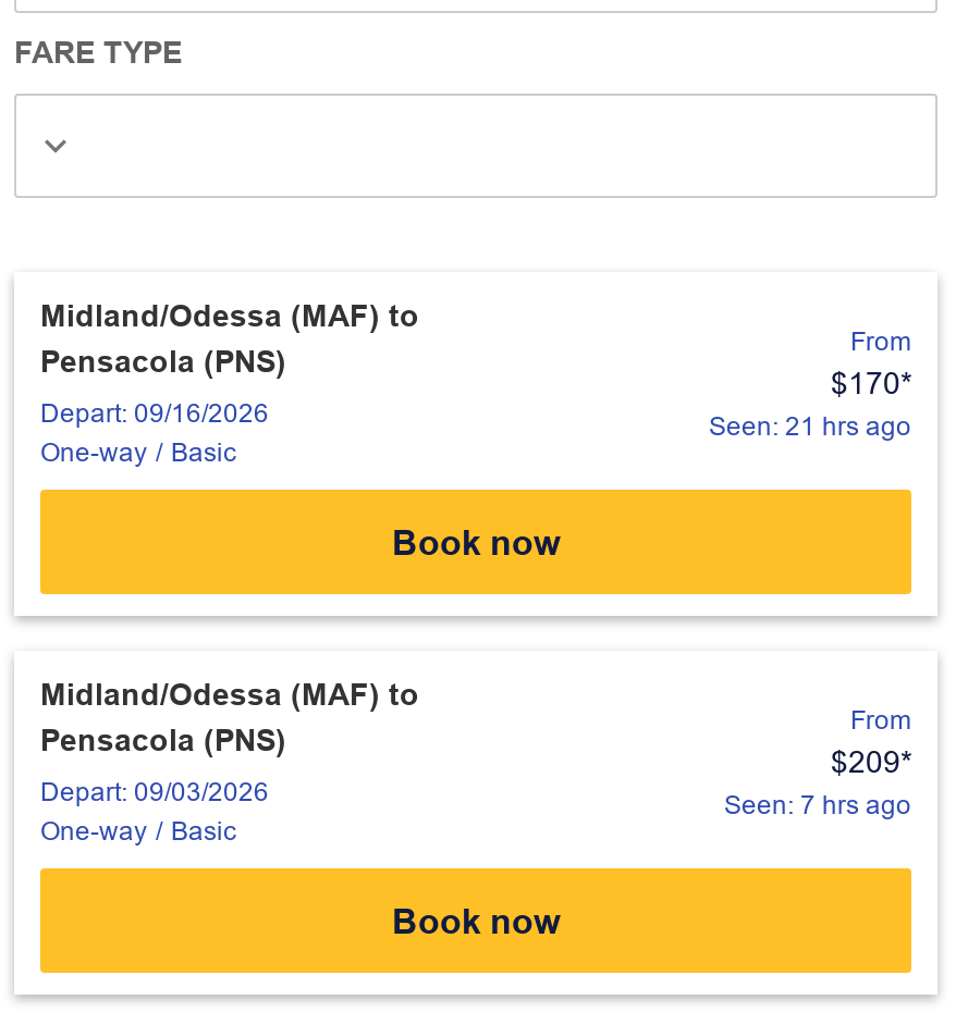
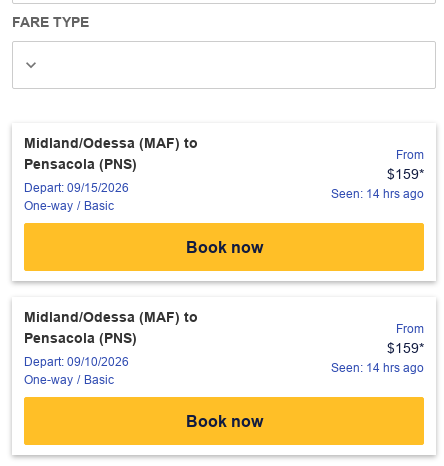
- $170*
+ $159*

- Depart: 09/16/2026
+ Depart: 09/15/2026

- Seen: 21 hrs ago
+ Seen: 14 hrs ago

- $209*
+ $159*

- Depart: 09/03/2026
+ Depart: 09/10/2026

- Seen: 7 hrs ago
+ Seen: 14 hrs ago
